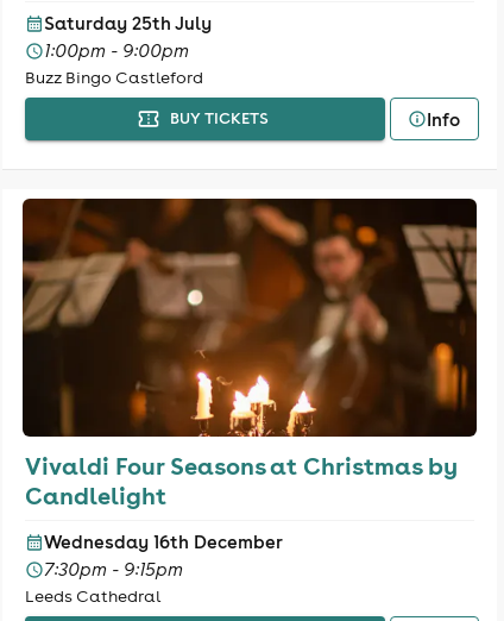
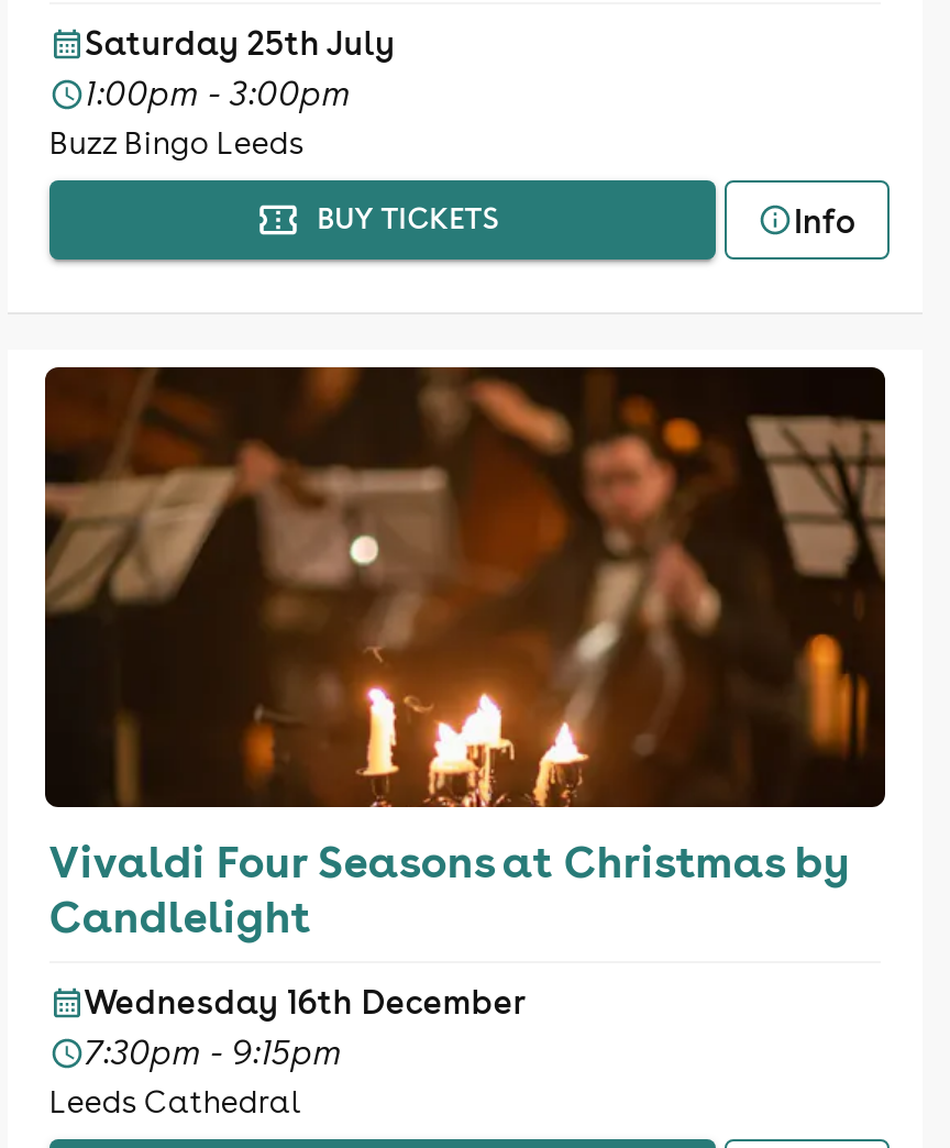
- 1:00pm - 9:00pm
+ 1:00pm - 3:00pm

- Buzz Bingo Castleford
+ Buzz Bingo Leeds
